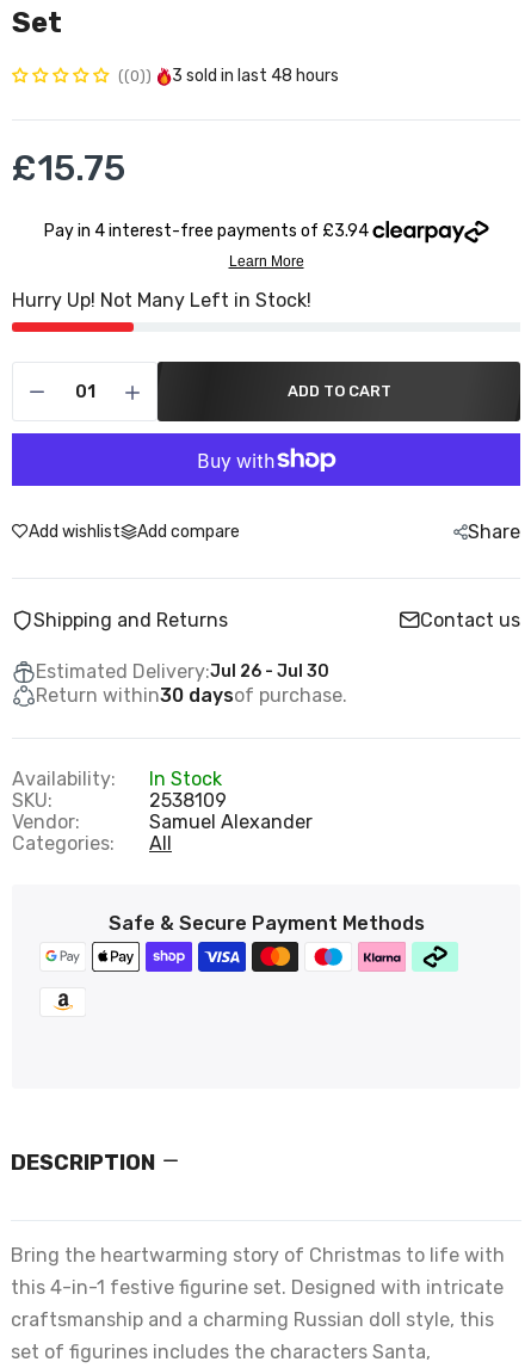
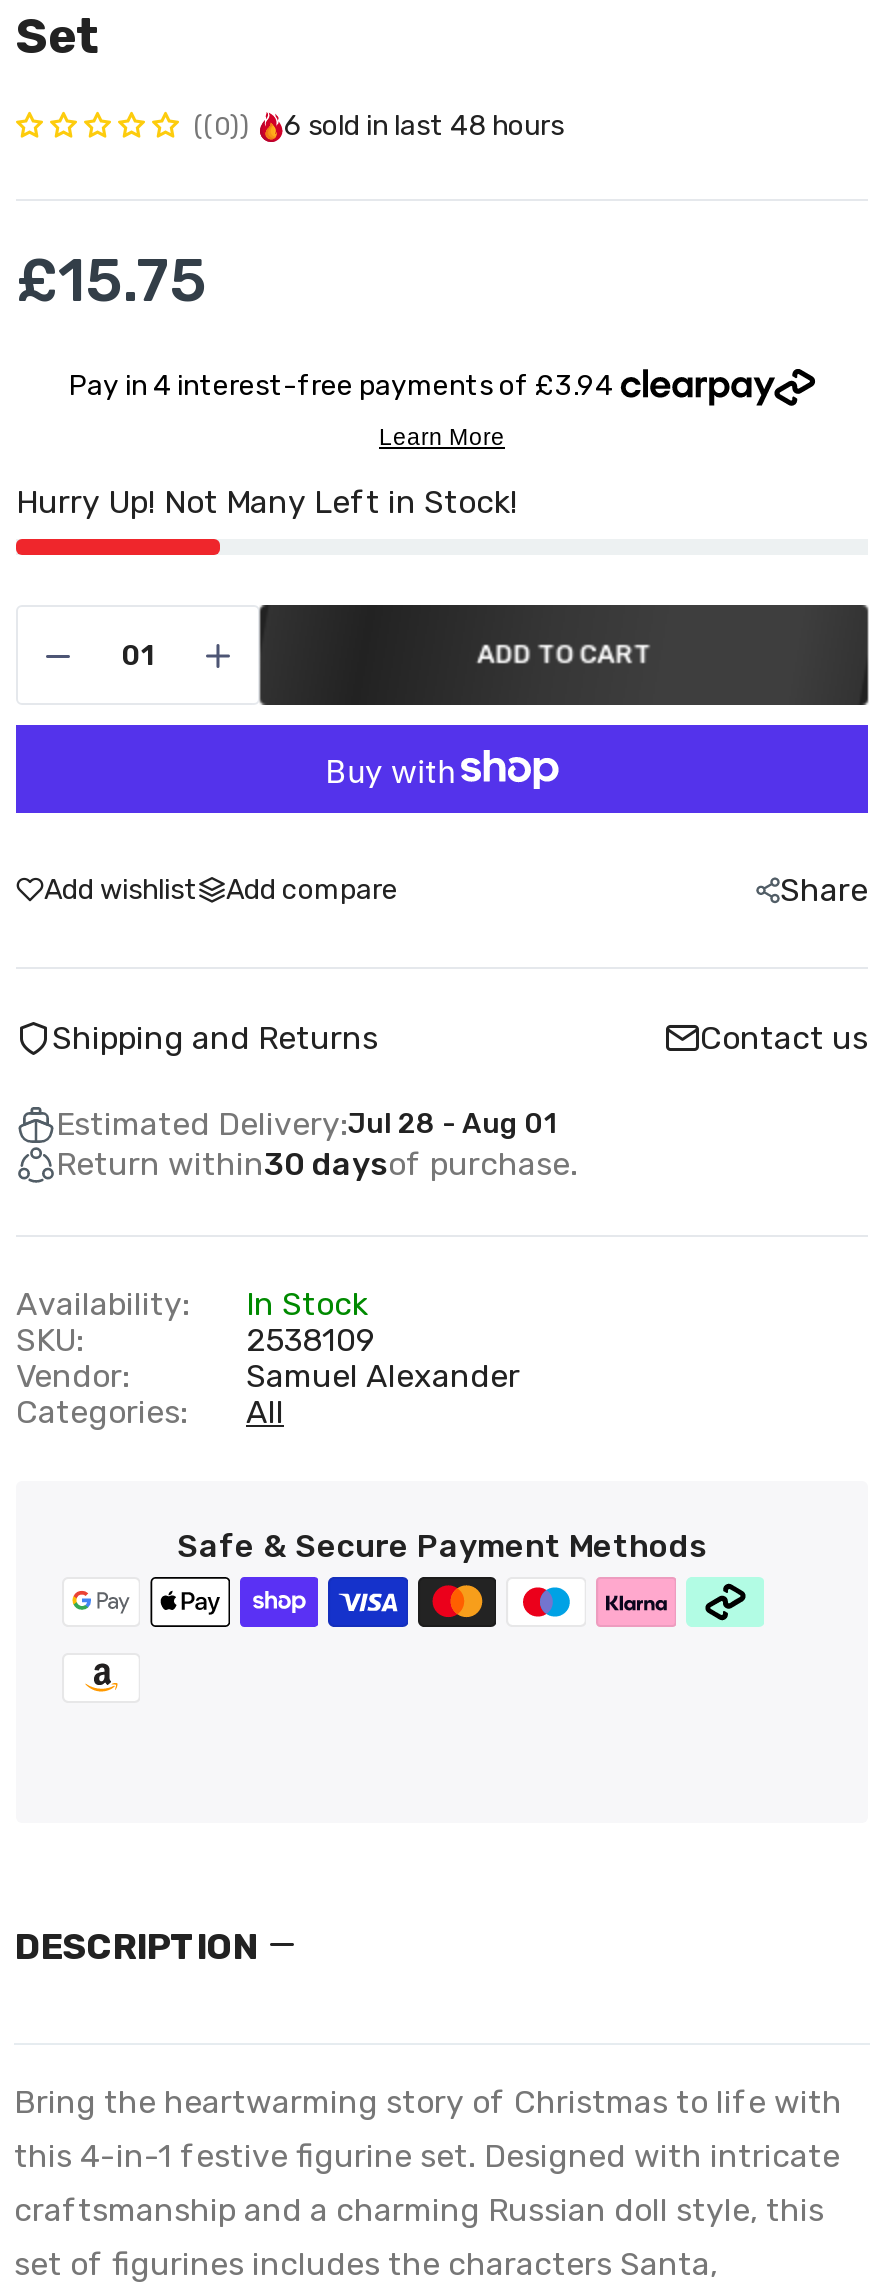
- 3 sold in last 48 hours
+ 6 sold in last 48 hours

- Estimated Delivery:Jul 26 - Jul 30
+ Estimated Delivery:Jul 28 - Aug 01
